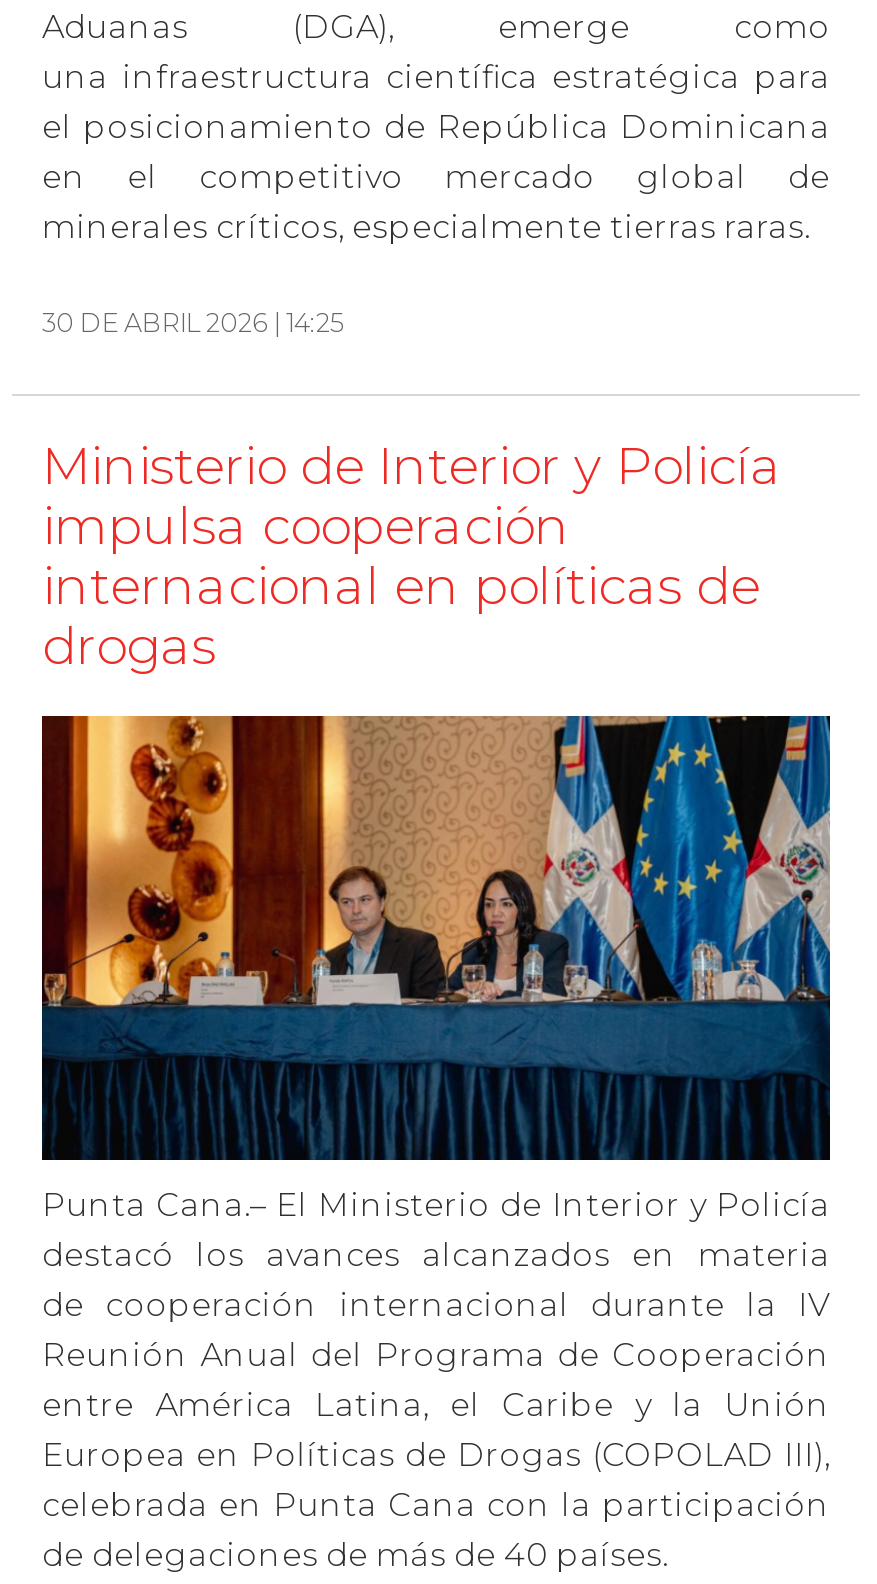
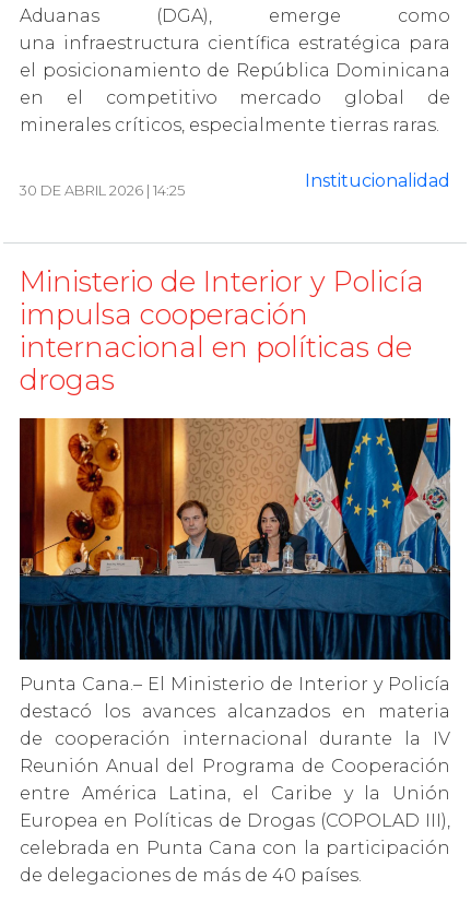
+ Institucionalidad
